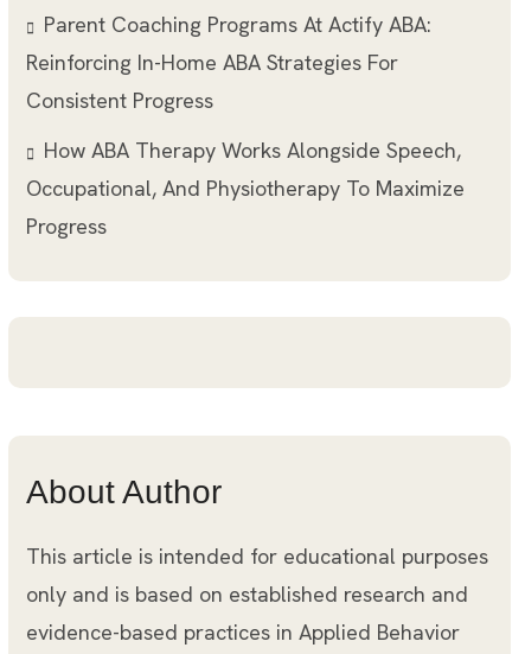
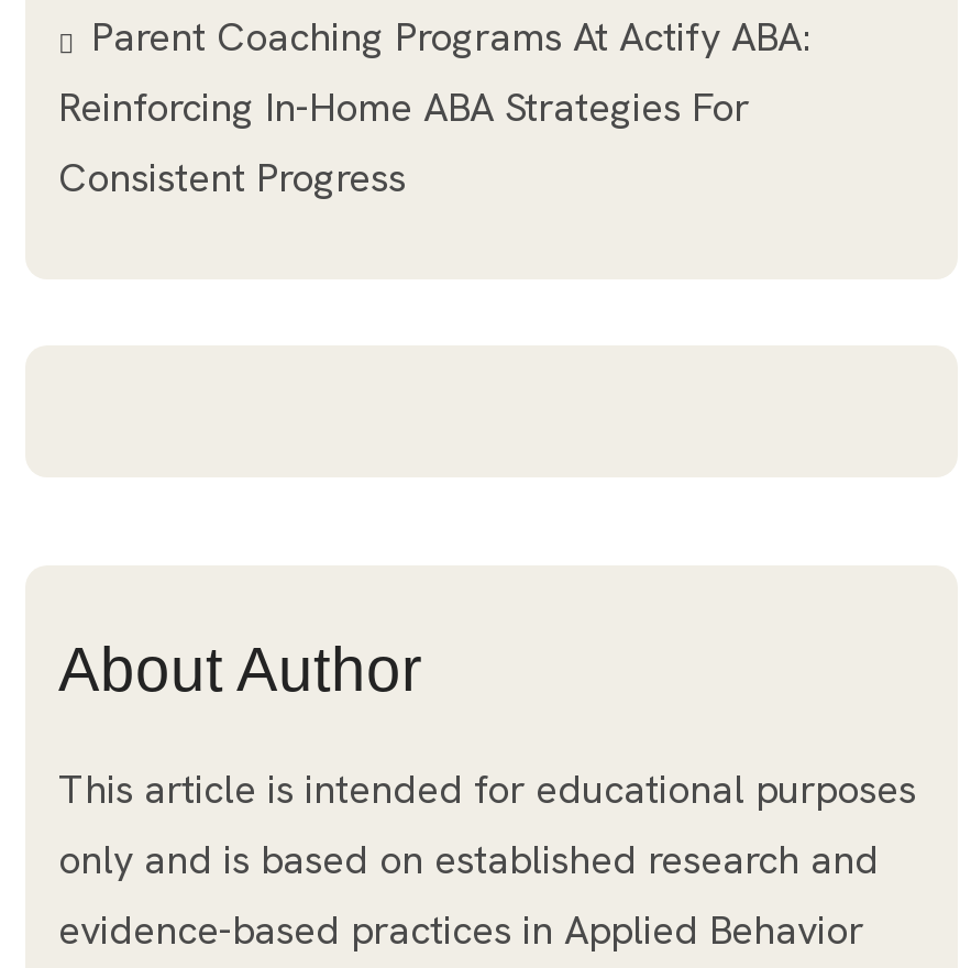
- How ABA Therapy Works Alongside Speech,
- Occupational, And Physiotherapy To Maximize
- Progress
